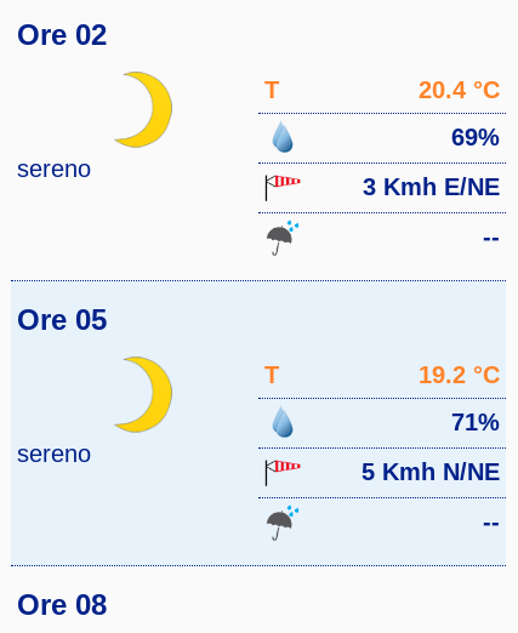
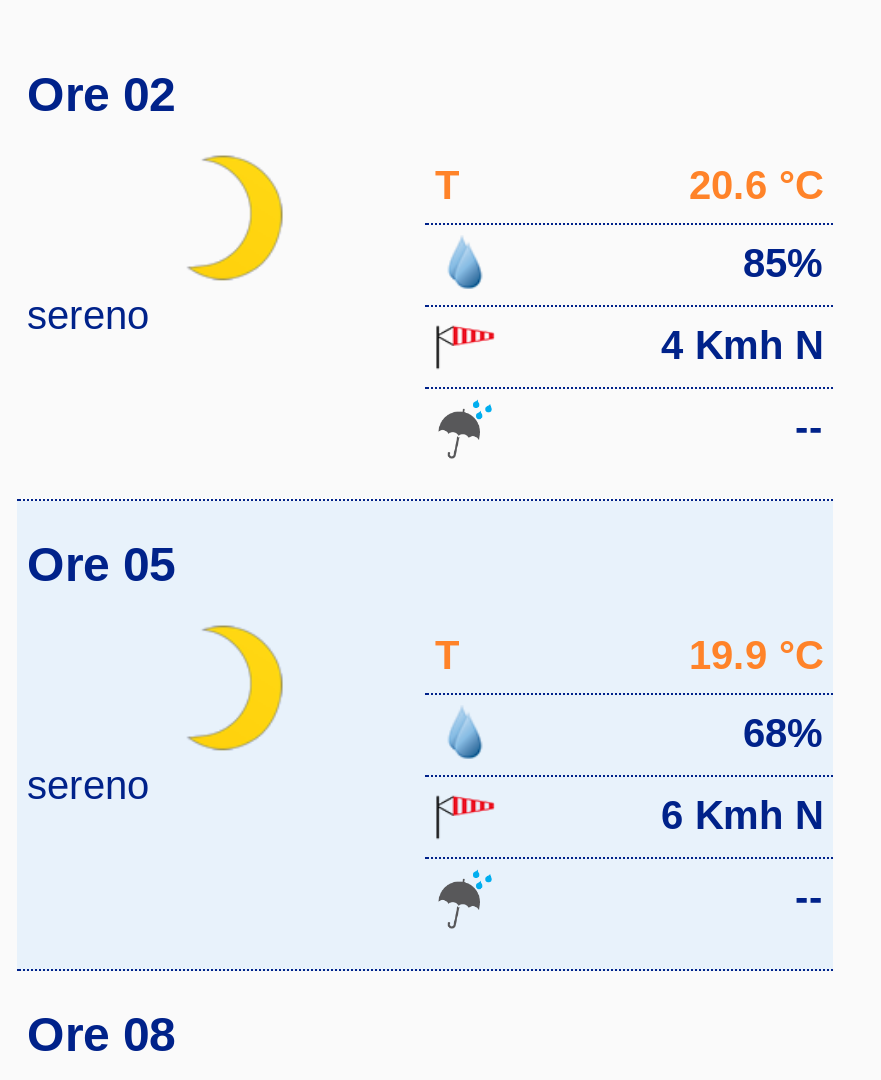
- 20.4 °C
+ 20.6 °C

- 69%
+ 85%

- 3 Kmh E/NE
+ 4 Kmh N

- 19.2 °C
+ 19.9 °C

- 71%
+ 68%

- 5 Kmh N/NE
+ 6 Kmh N
